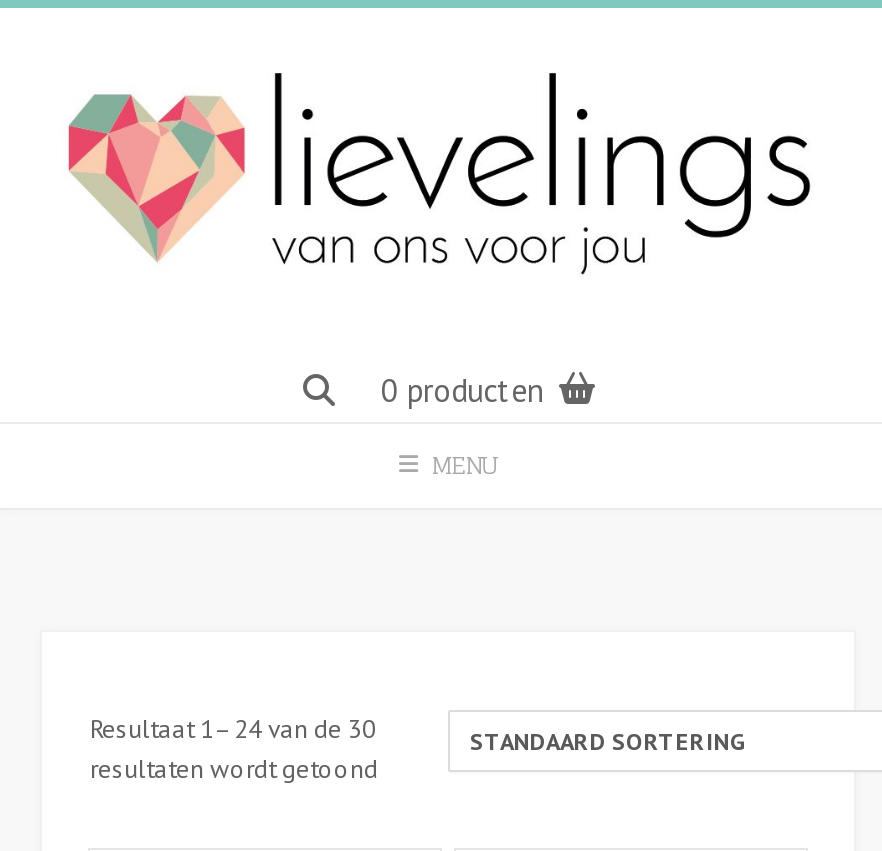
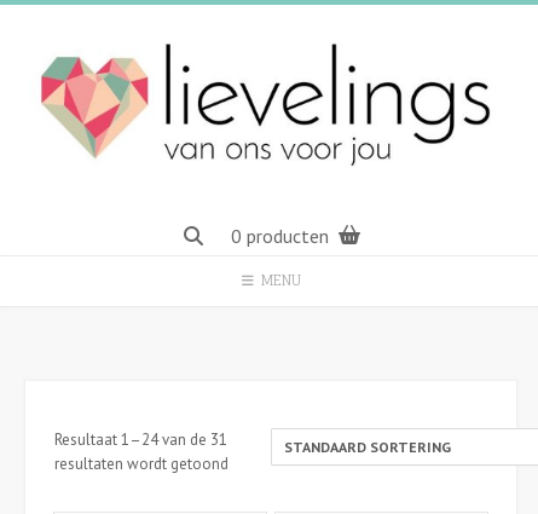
- Resultaat 1–24 van de 30
+ Resultaat 1–24 van de 31
